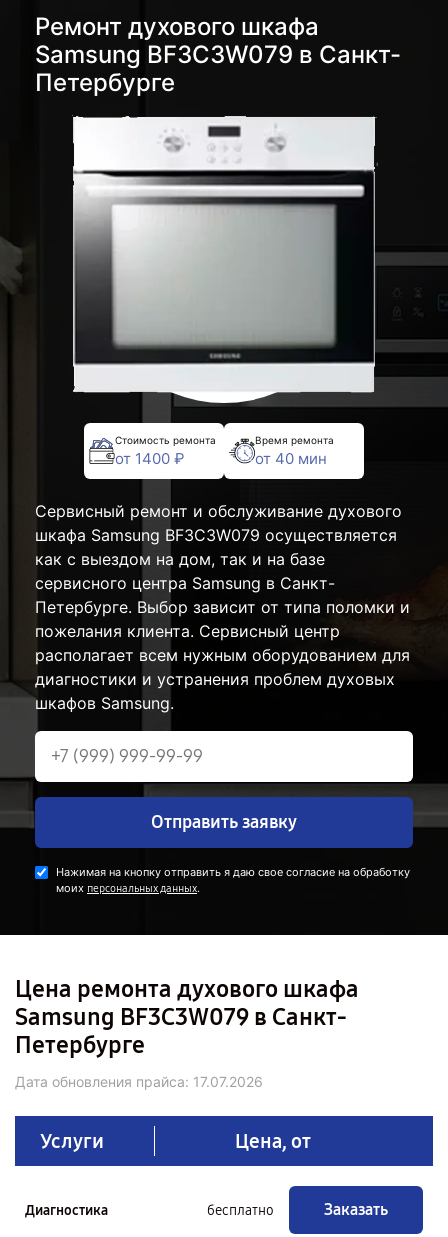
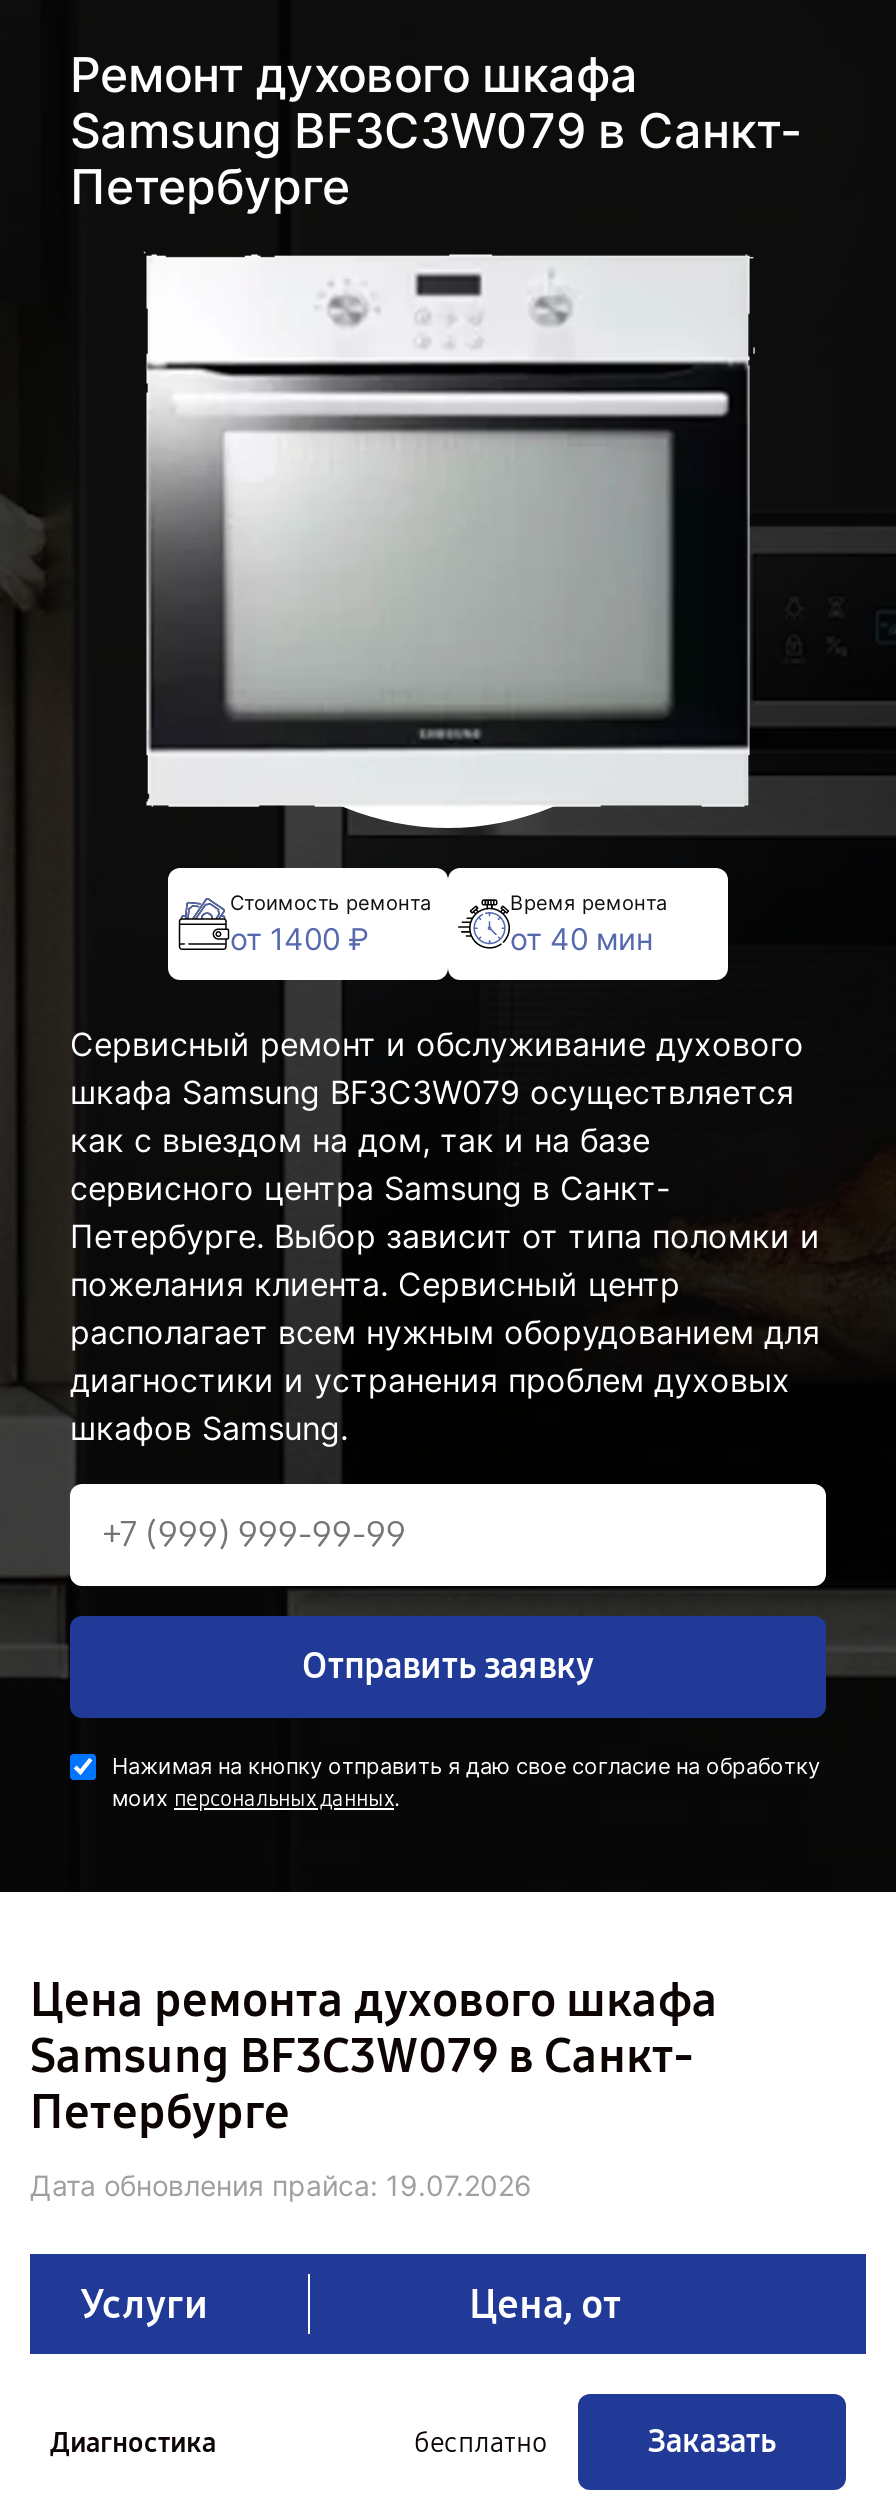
- Дата обновления прайса: 17.07.2026
+ Дата обновления прайса: 19.07.2026
